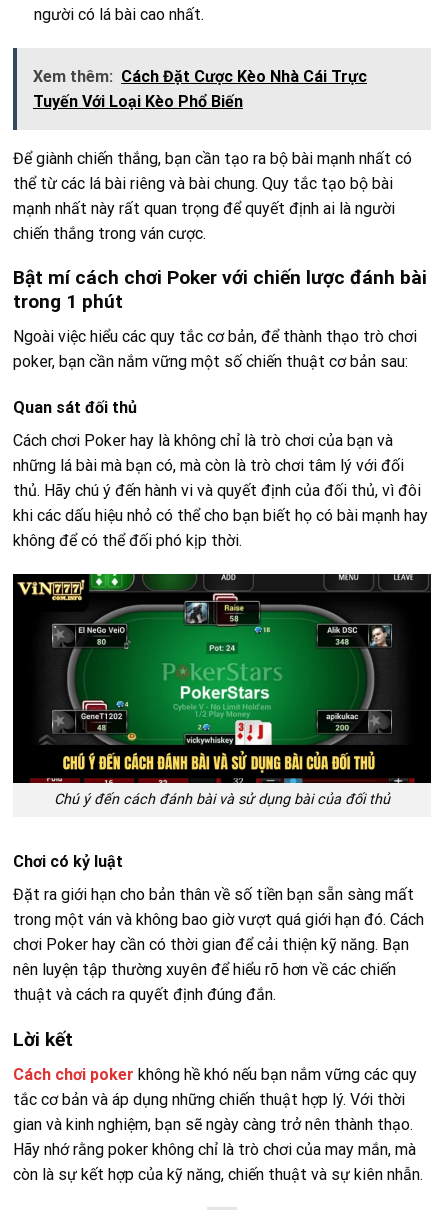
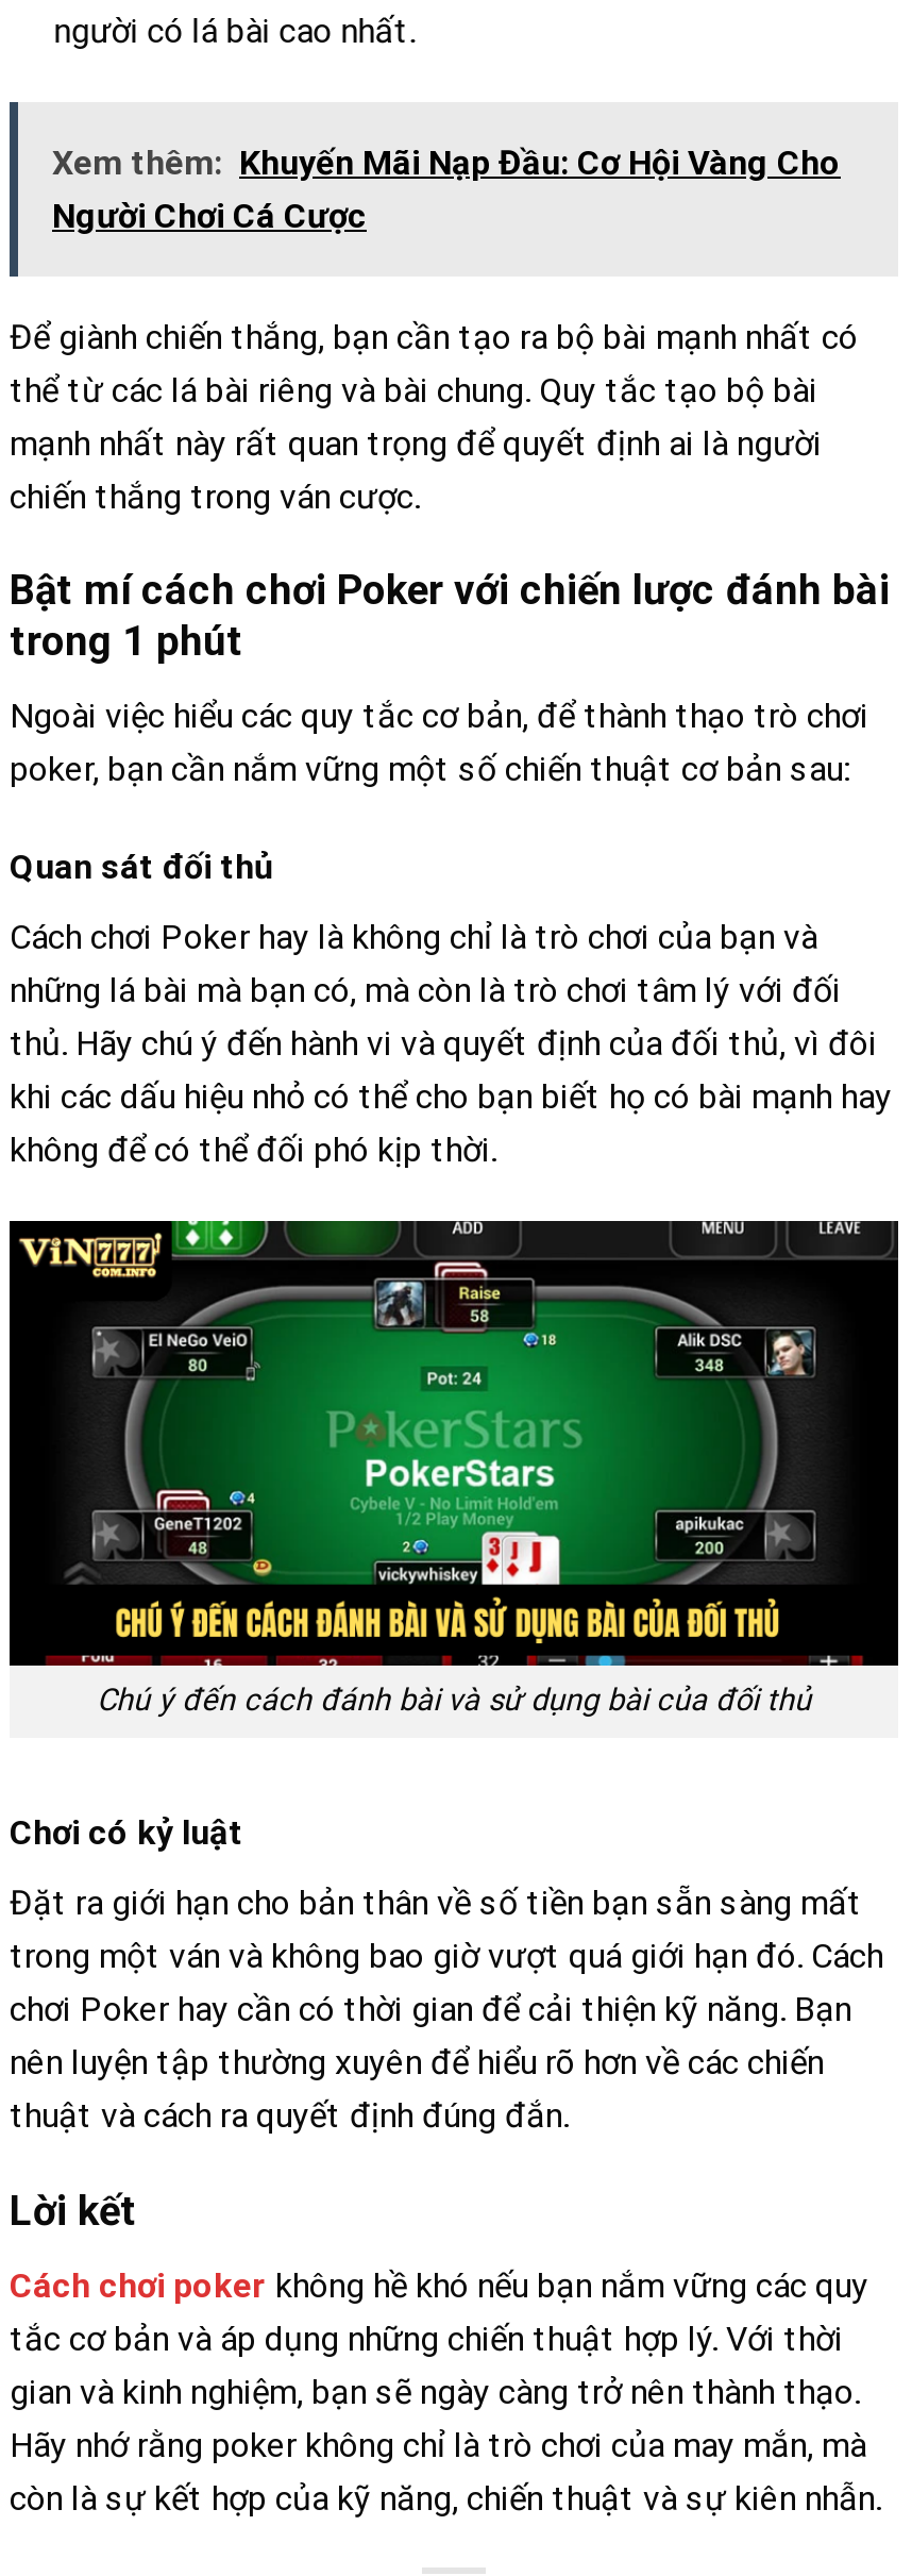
- Xem thêm: Cách Đặt Cược Kèo Nhà Cái Trực
- Tuyến Với Loại Kèo Phổ Biến
+ Xem thêm: Khuyến Mãi Nạp Đầu: Cơ Hội Vàng Cho
+ Người Chơi Cá Cược
